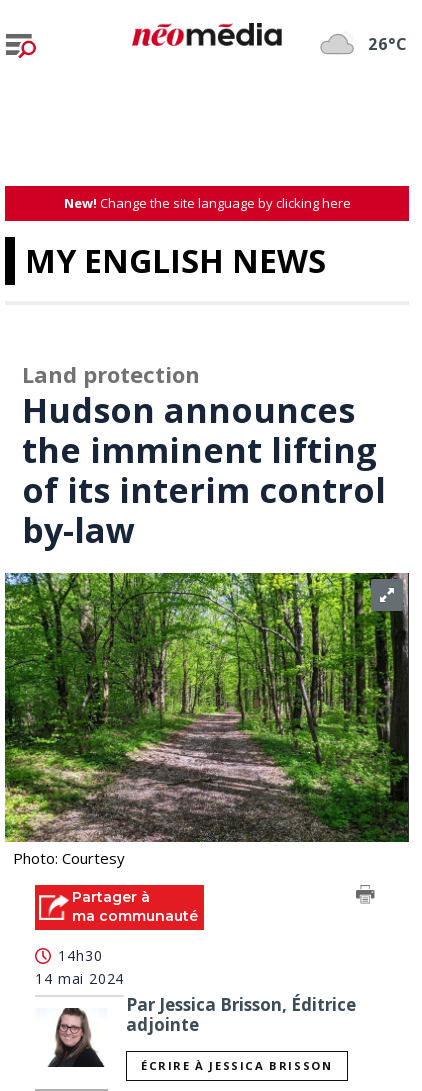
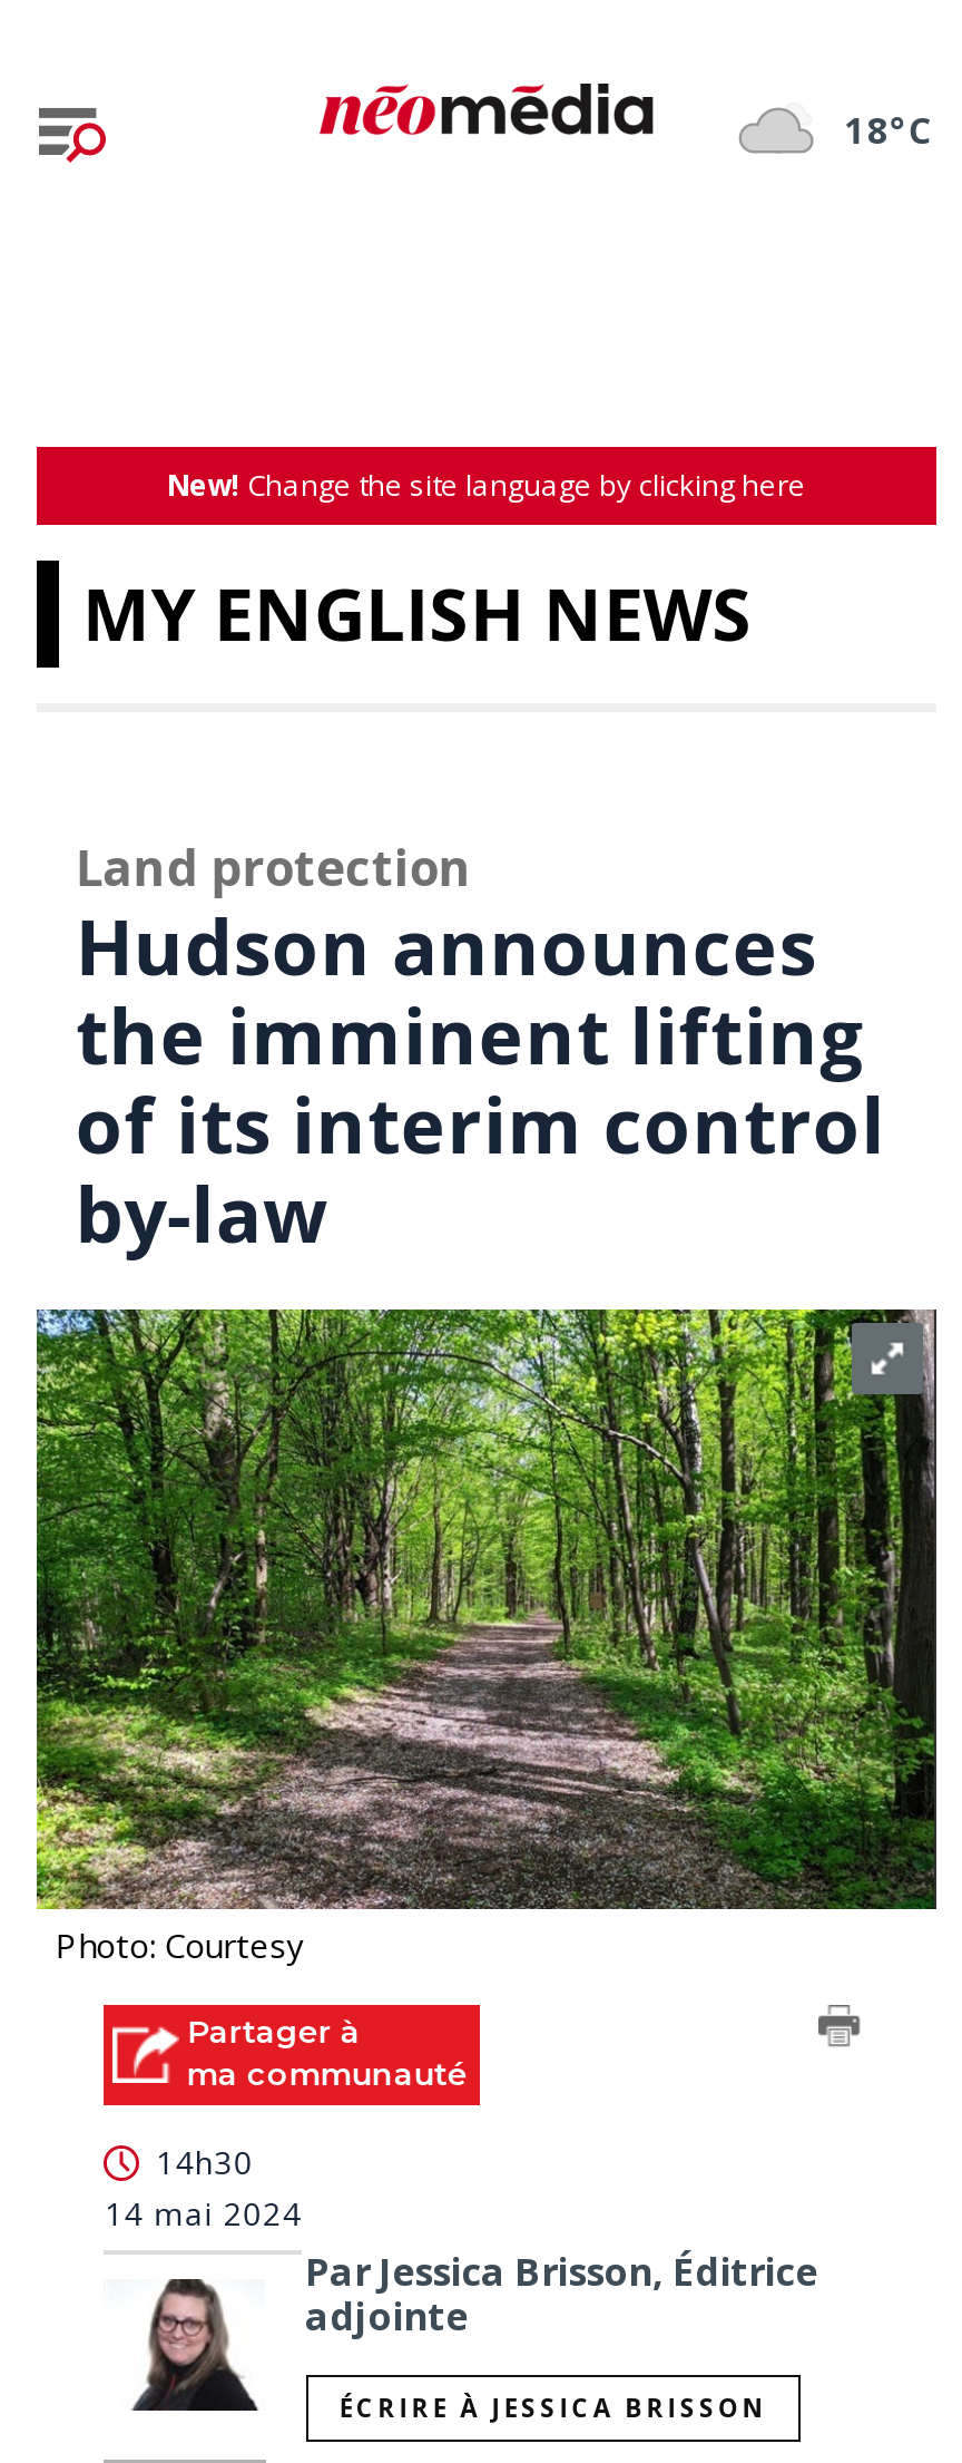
- 26°C
+ 18°C
